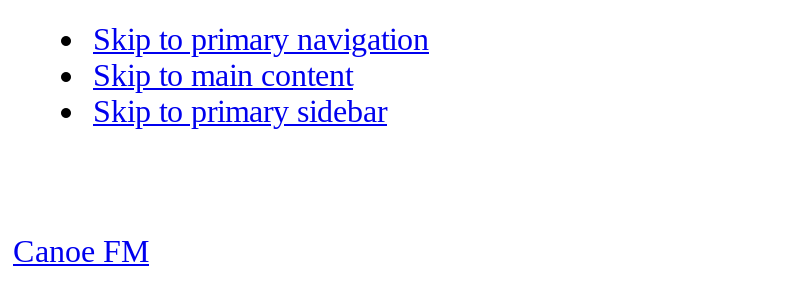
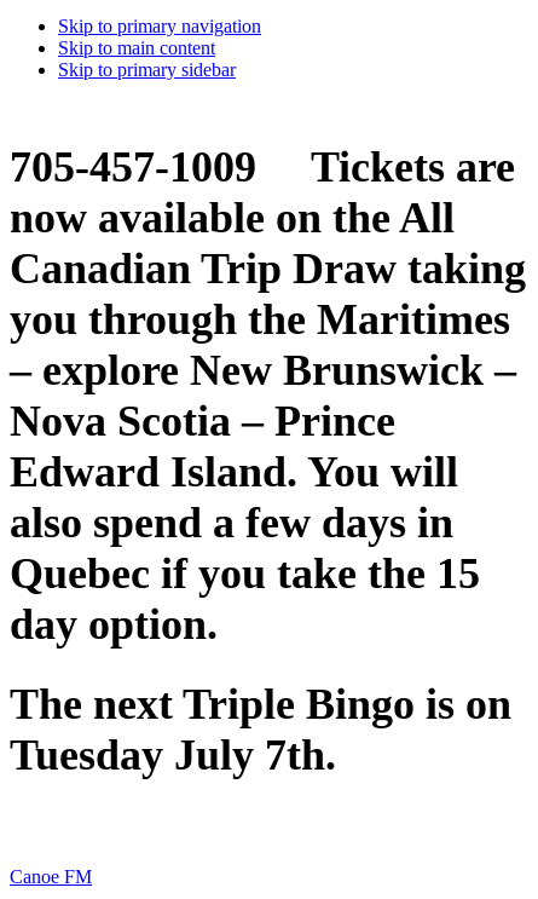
+ 705-457-1009 Tickets are
+ now available on the All
+ Canadian Trip Draw taking
+ you through the Maritimes
+ – explore New Brunswick –
+ Nova Scotia – Prince
+ Edward Island. You will
+ also spend a few days in
+ Quebec if you take the 15
+ day option.
+ The next Triple Bingo is on
+ Tuesday July 7th.
